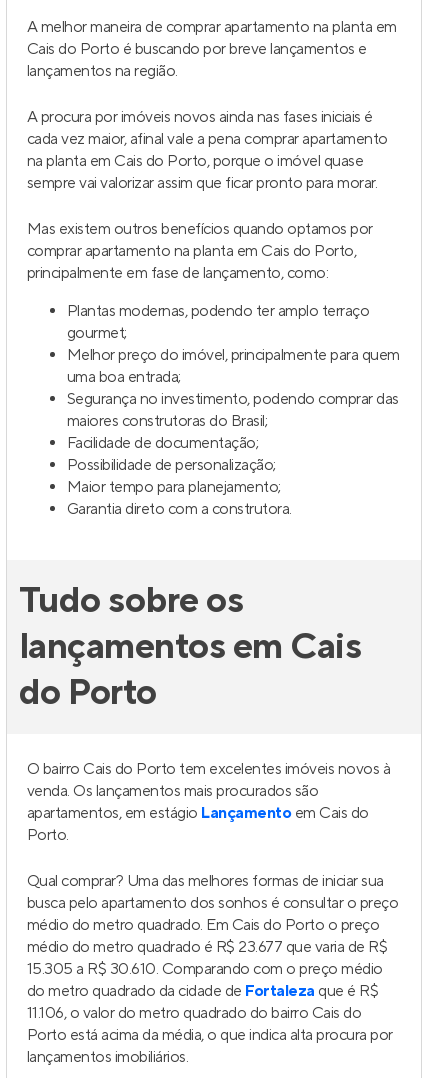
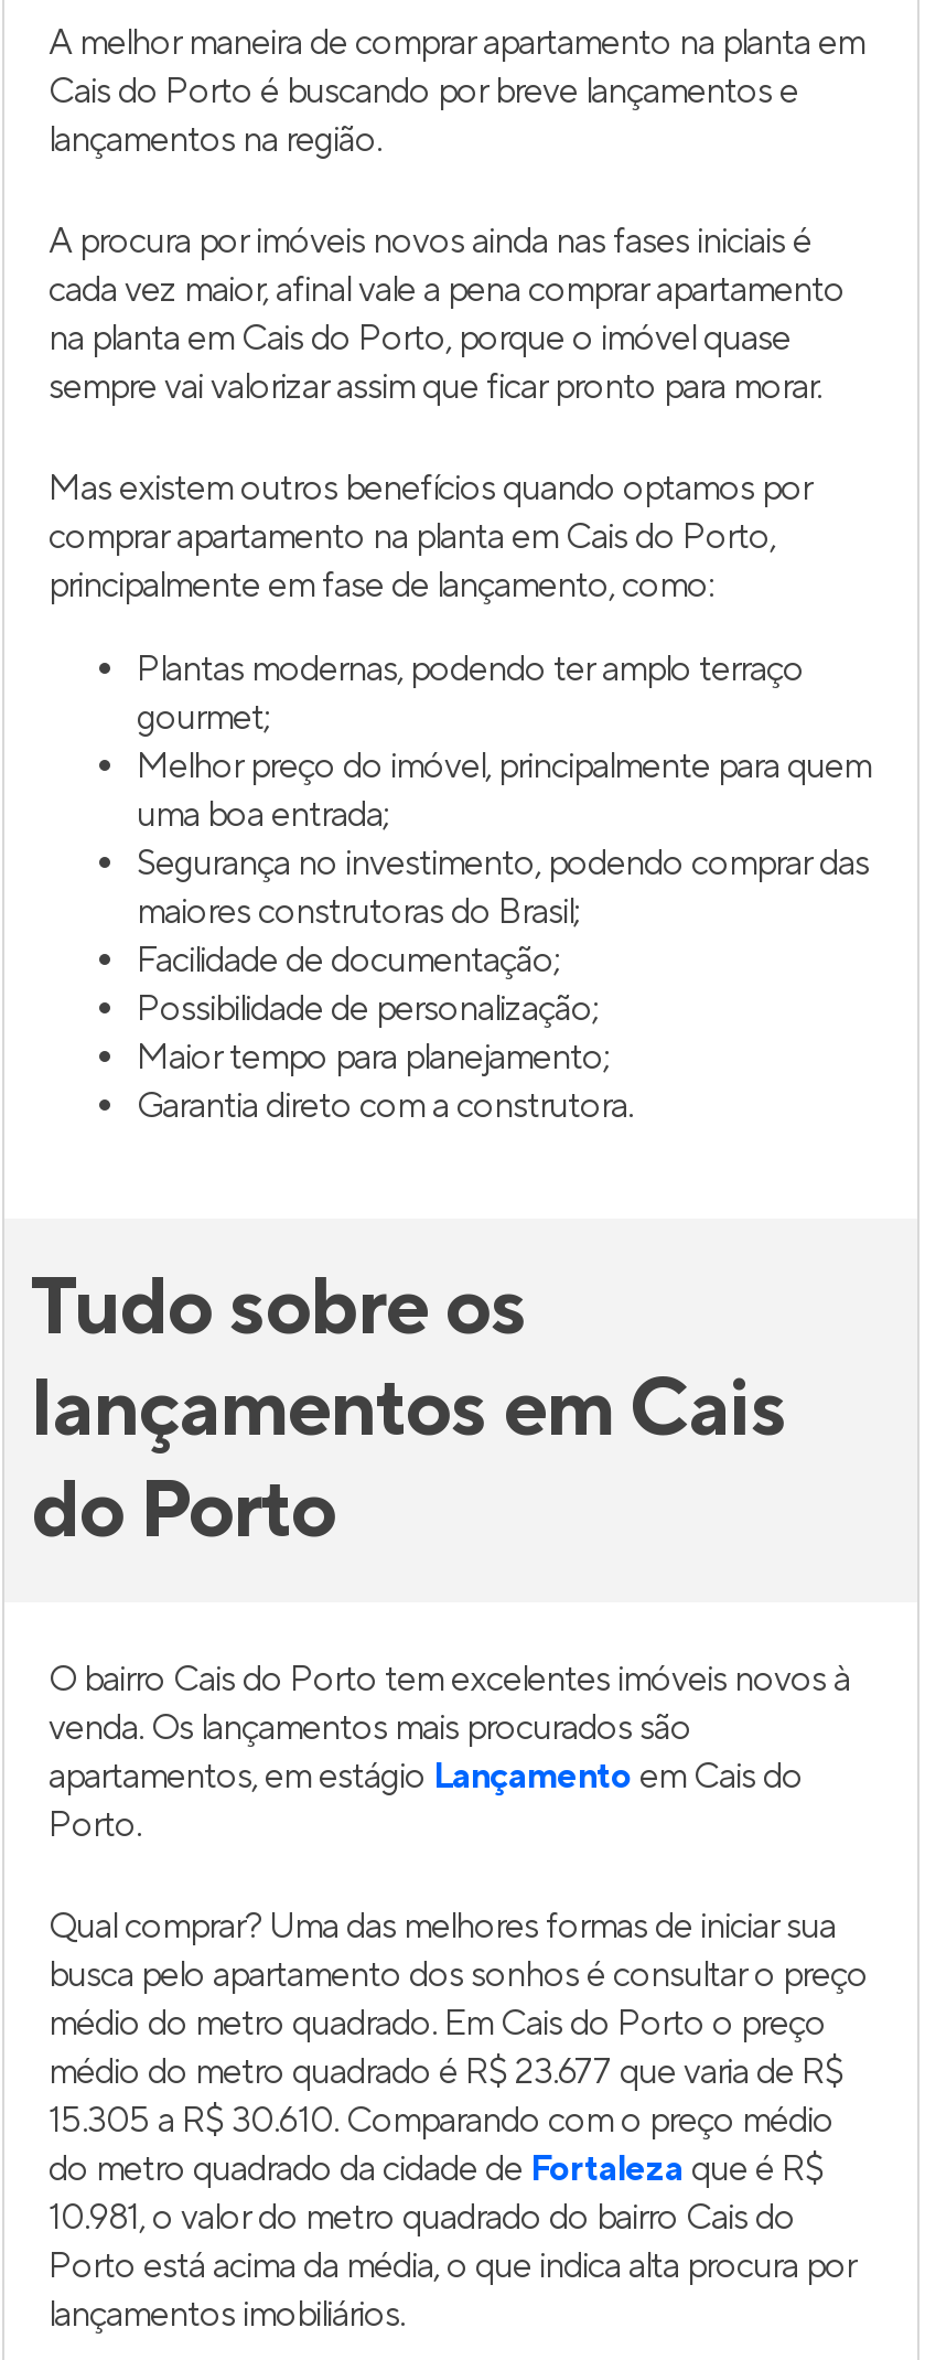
- 11.106, o valor do metro quadrado do bairro Cais do
+ 10.981, o valor do metro quadrado do bairro Cais do
